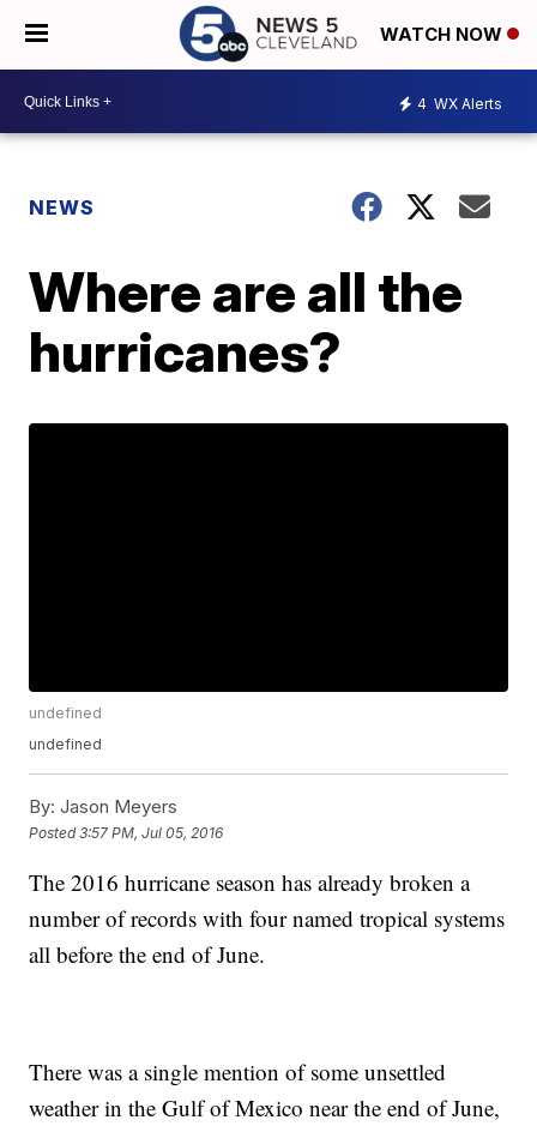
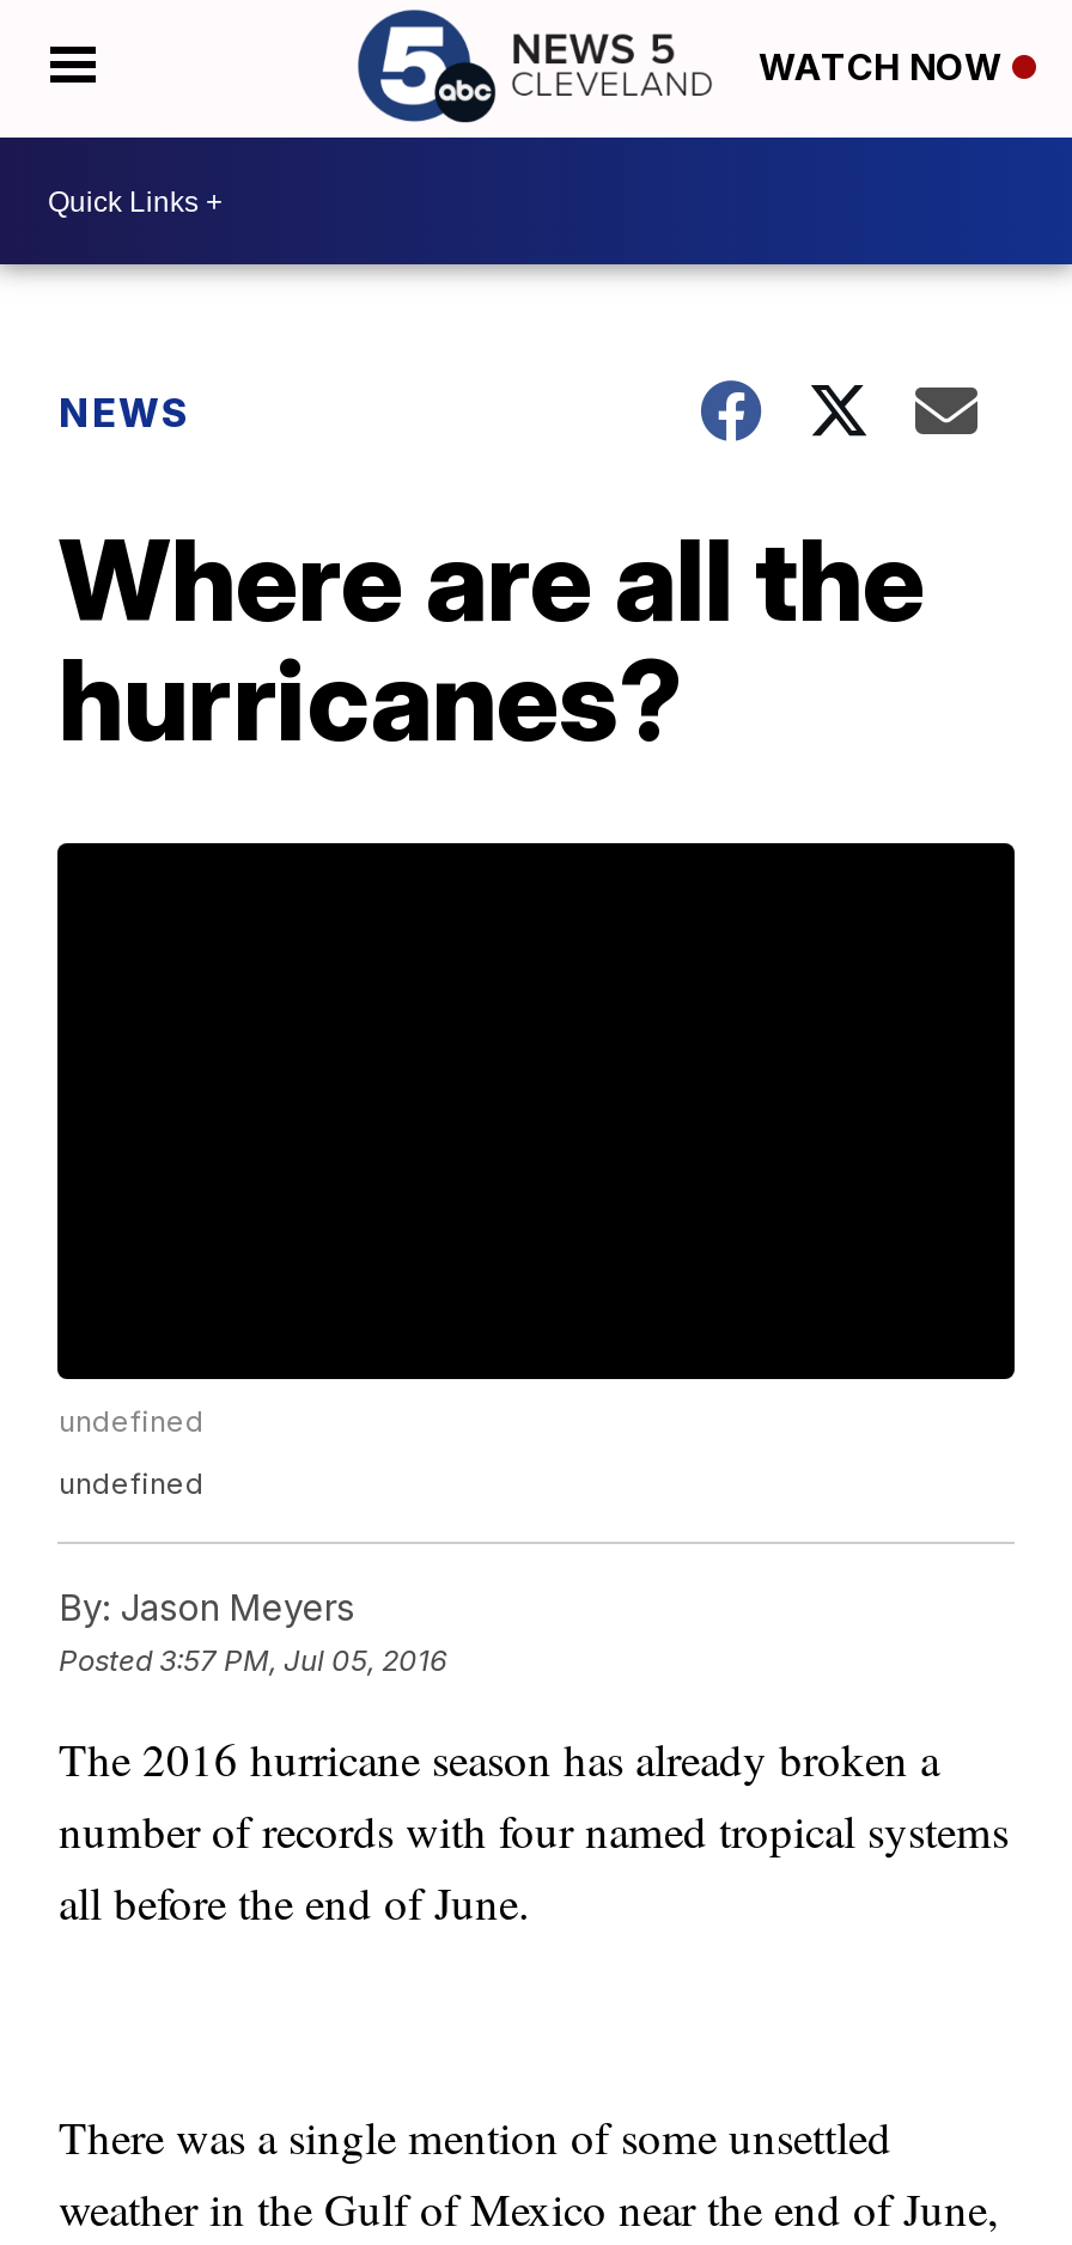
- 4 WX Alerts
